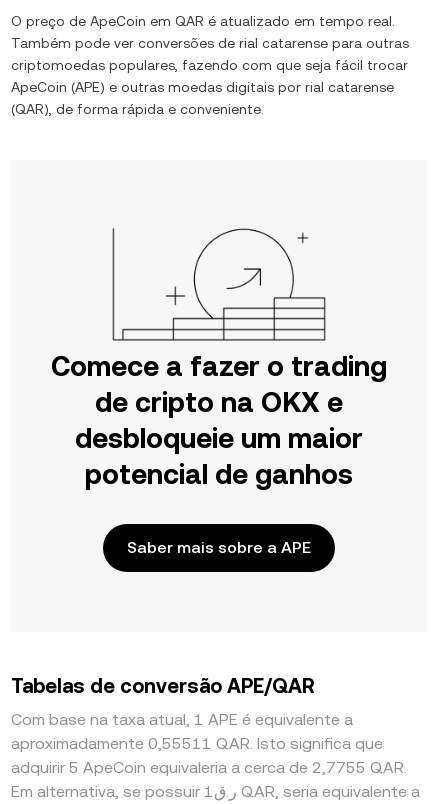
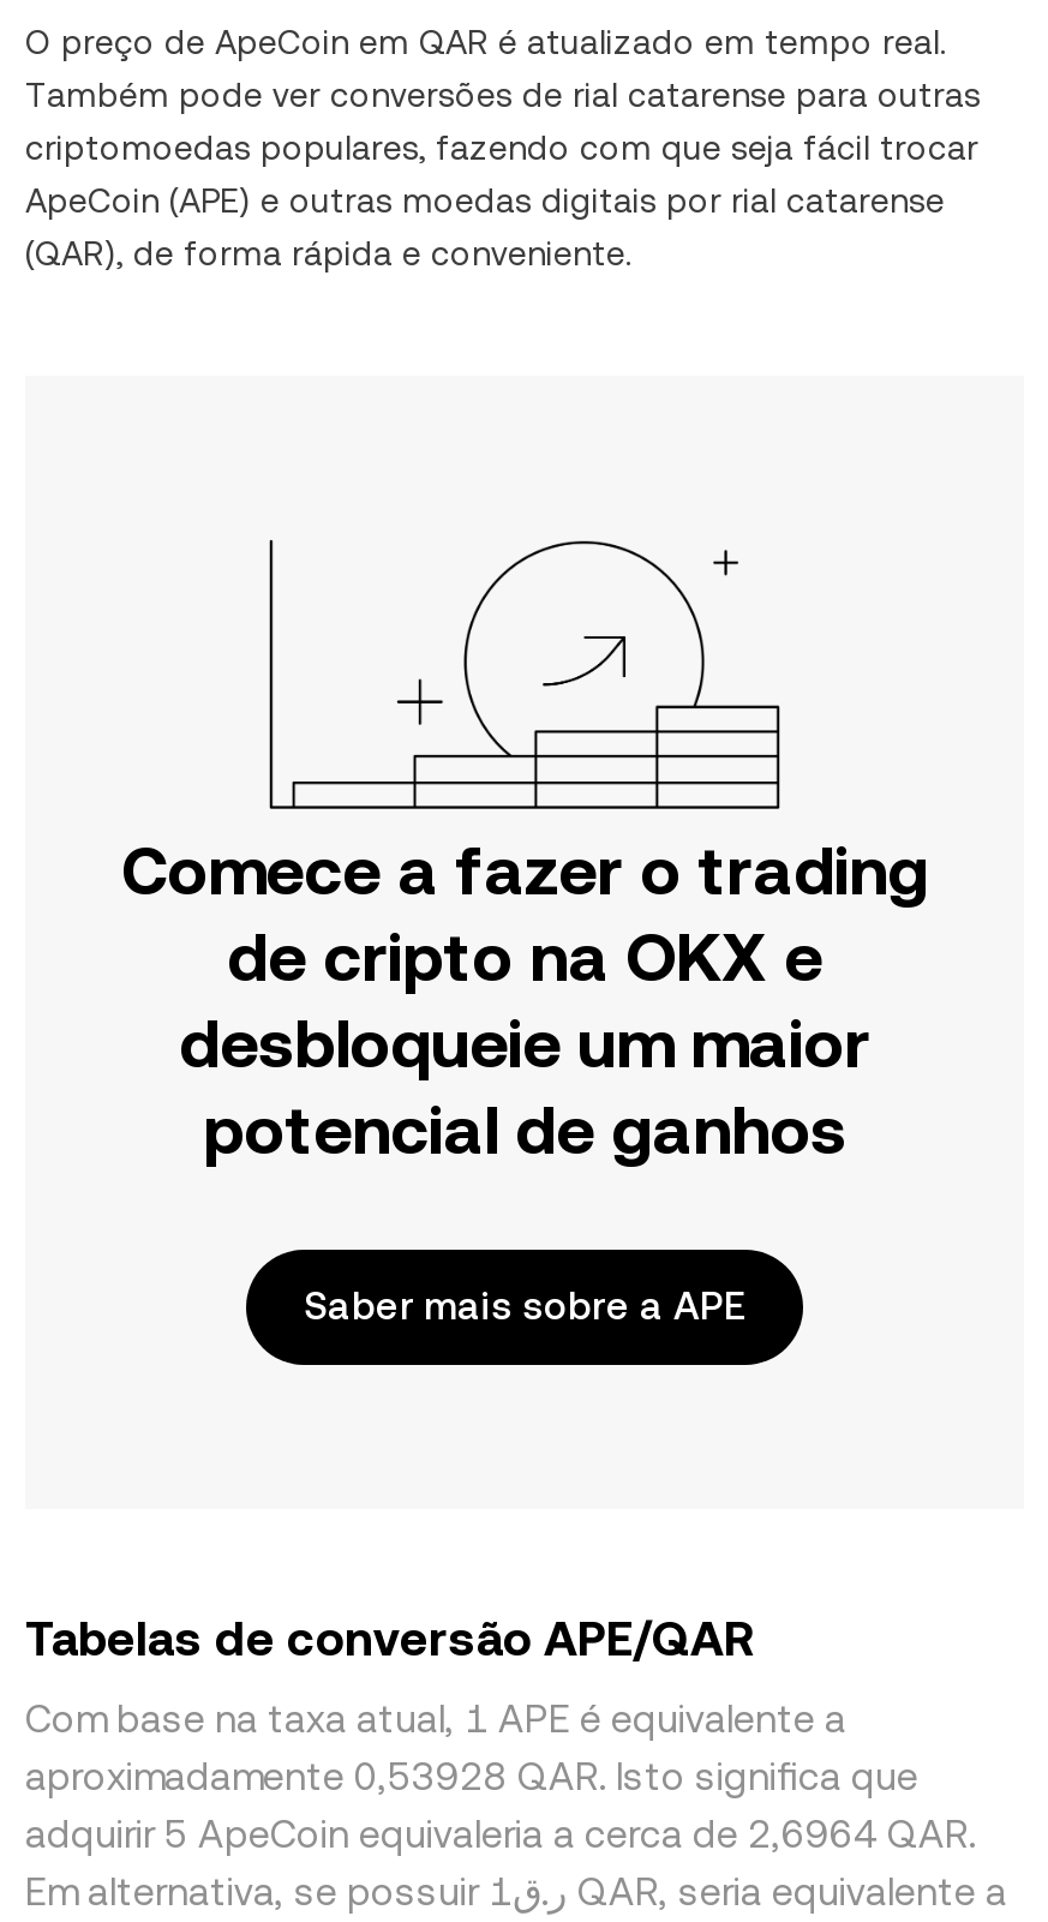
- aproximadamente 0,55511 QAR. Isto significa que
+ aproximadamente 0,53928 QAR. Isto significa que

- adquirir 5 ApeCoin equivaleria a cerca de 2,7755 QAR.
+ adquirir 5 ApeCoin equivaleria a cerca de 2,6964 QAR.
